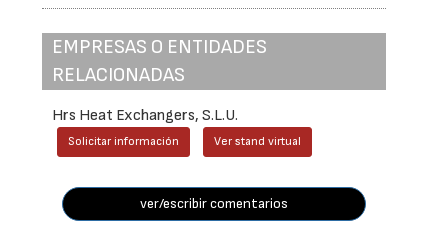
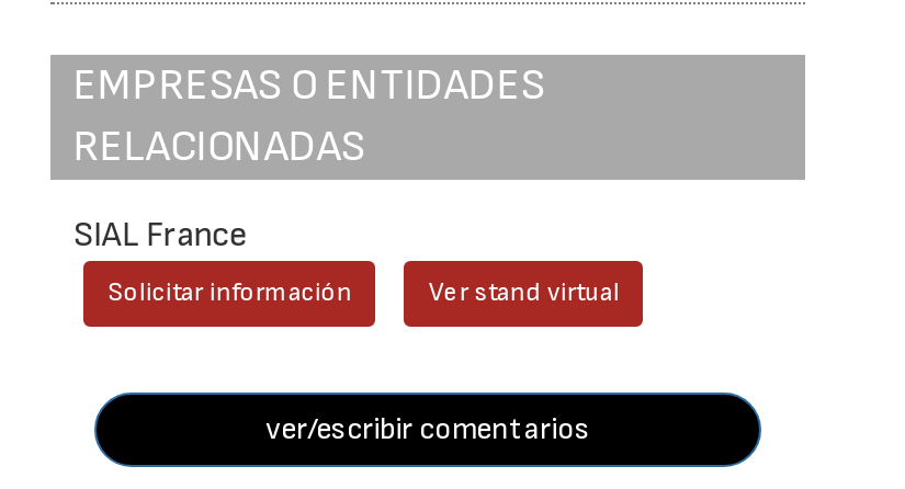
- Hrs Heat Exchangers, S.L.U.
+ SIAL France
